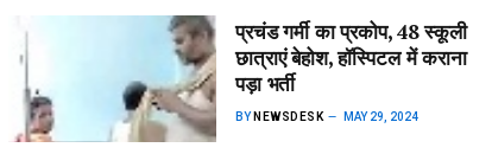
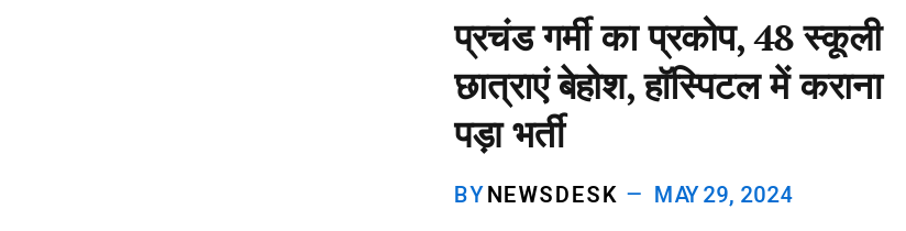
- [image]
